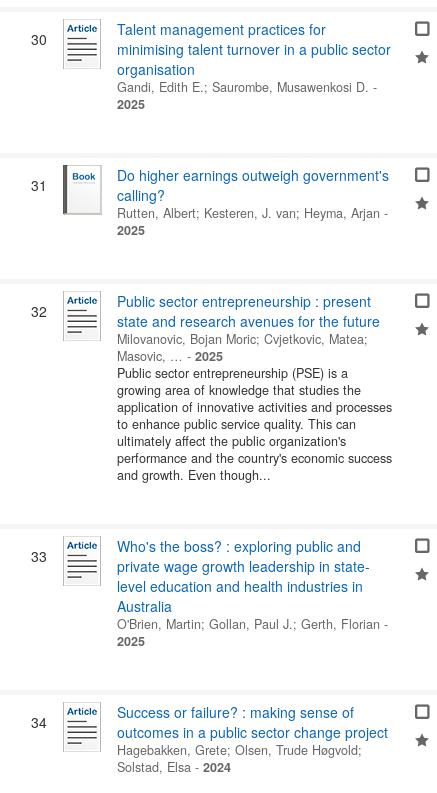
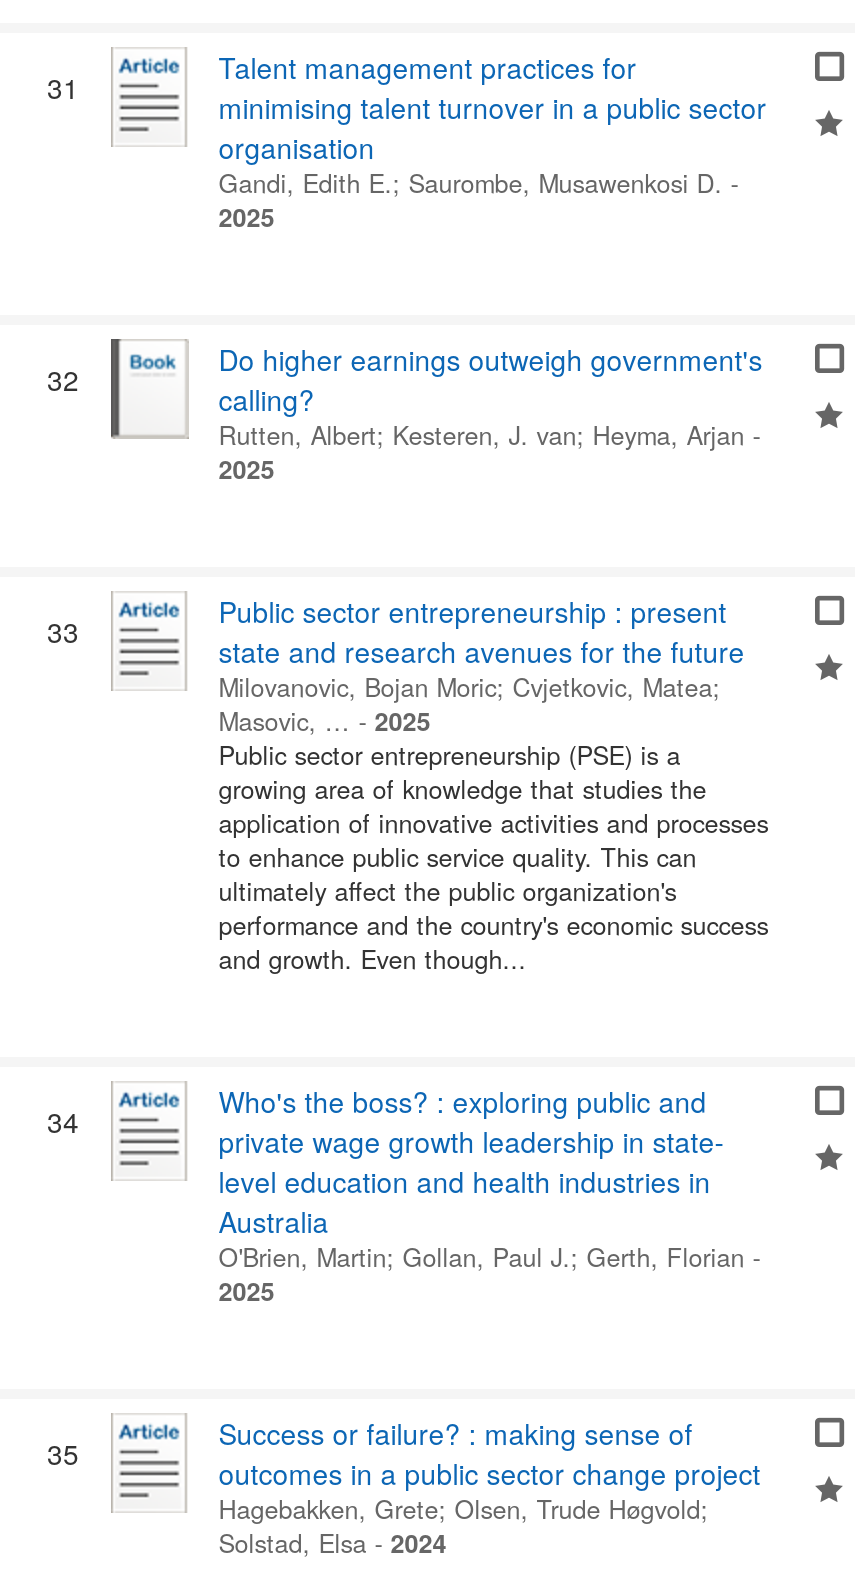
- 30
+ 31

- 31
+ 32

- 32
+ 33

- 33
+ 34

- 34
+ 35
